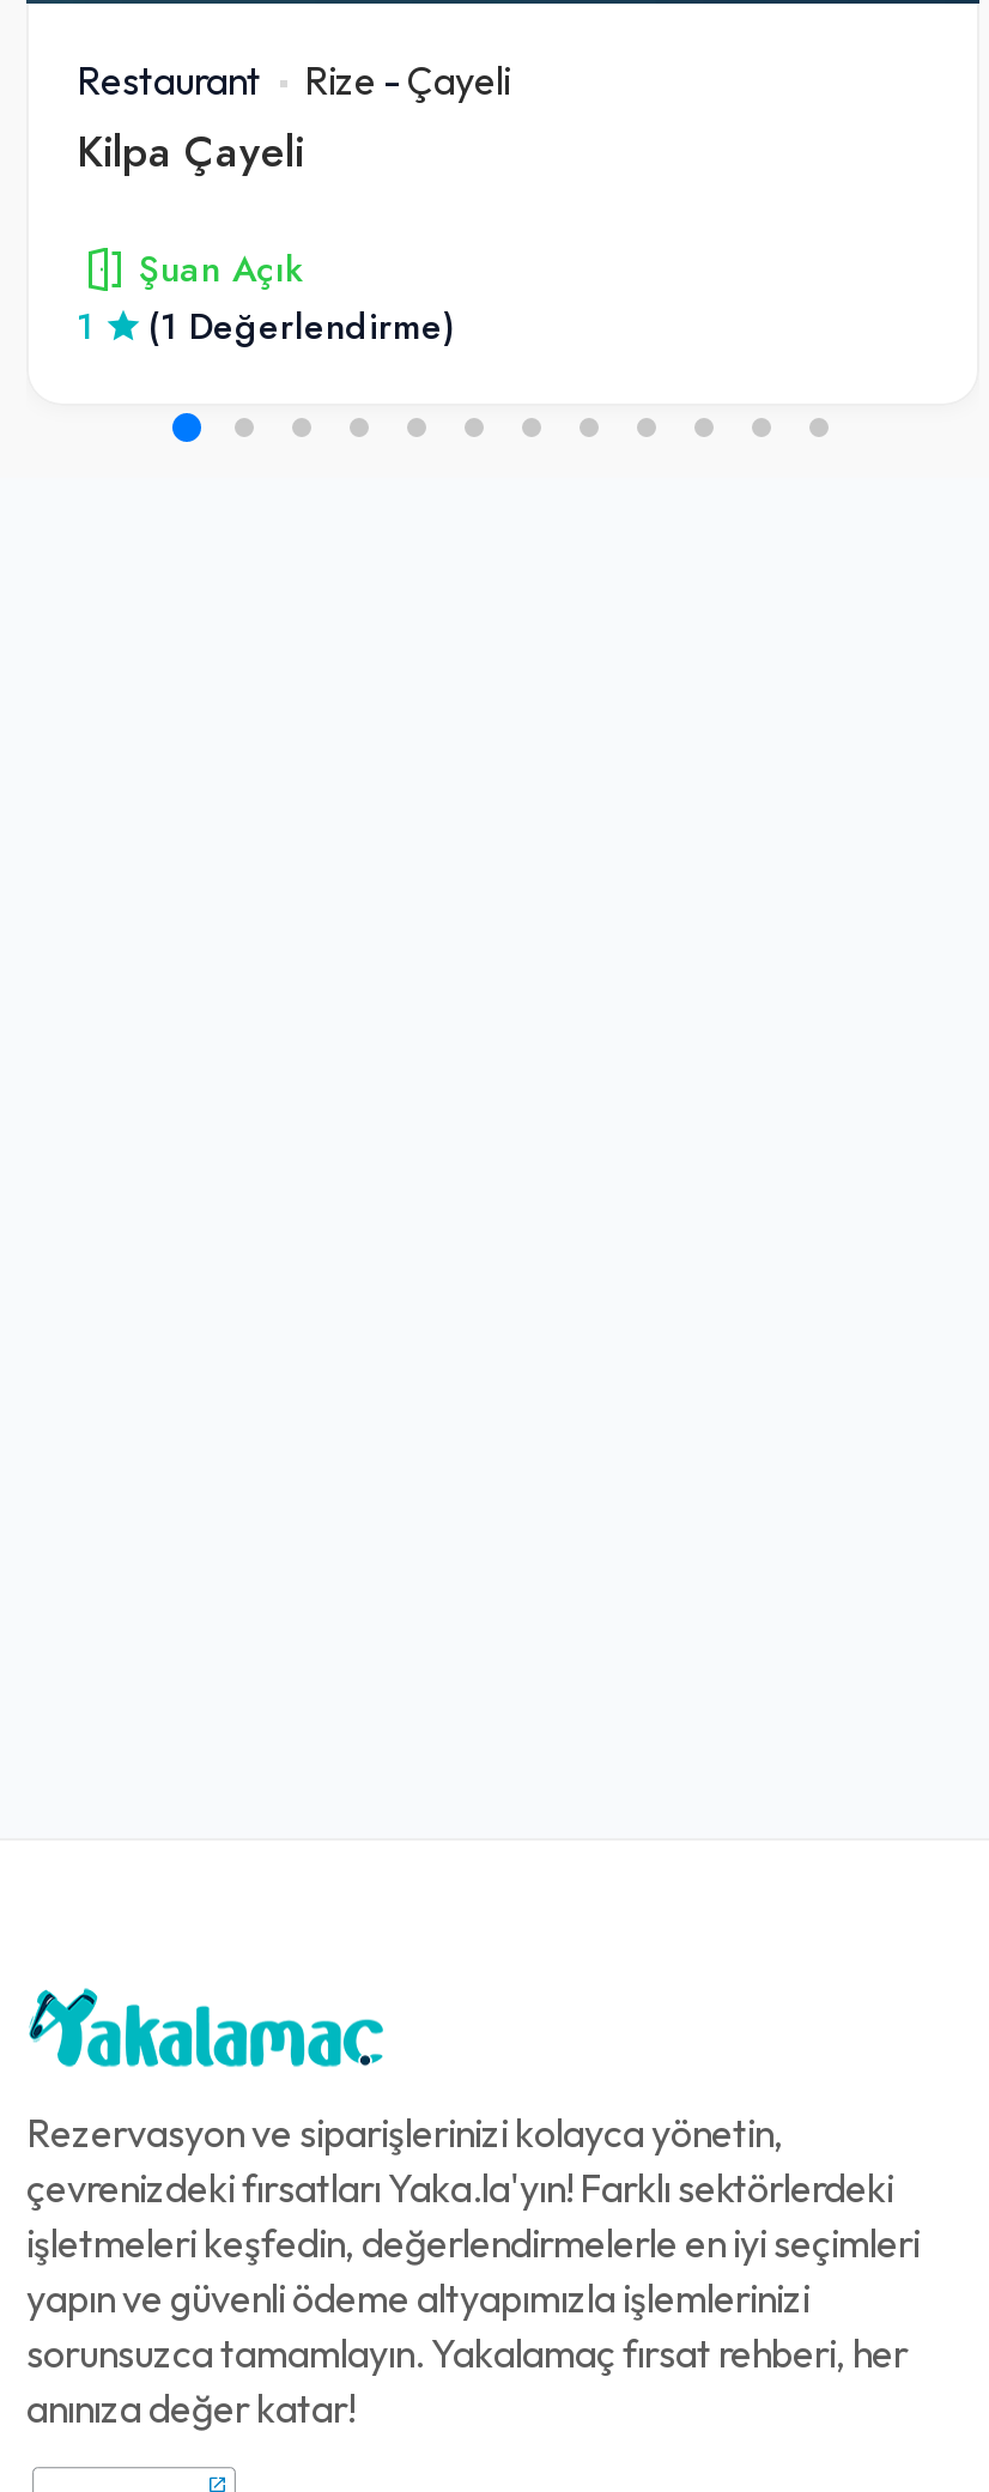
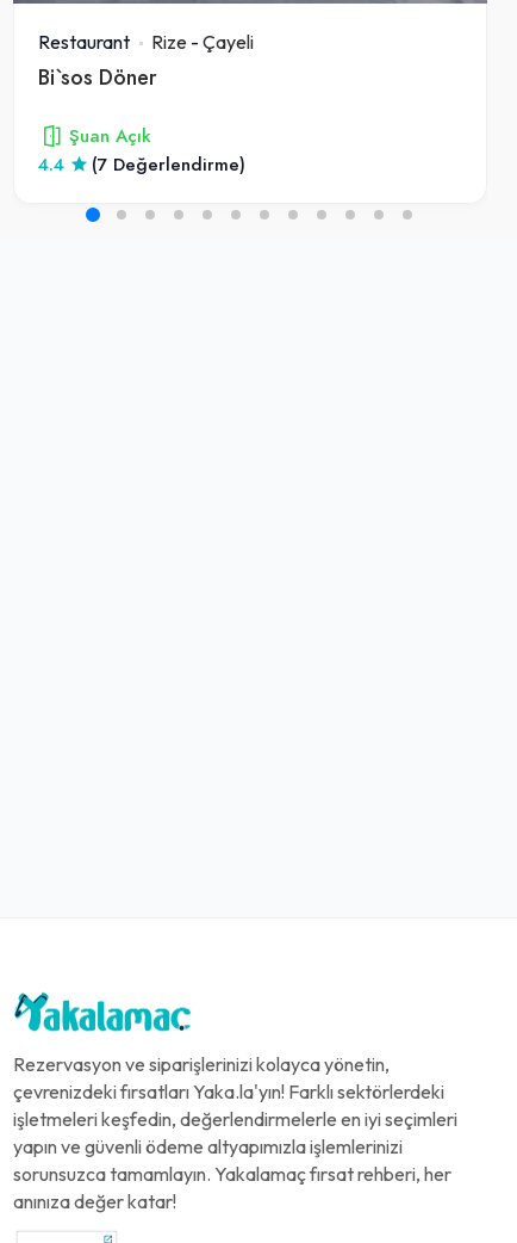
- Kilpa Çayeli
+ Bi`sos Döner

- 1
+ 4.4

- (1 Değerlendirme)
+ (7 Değerlendirme)
